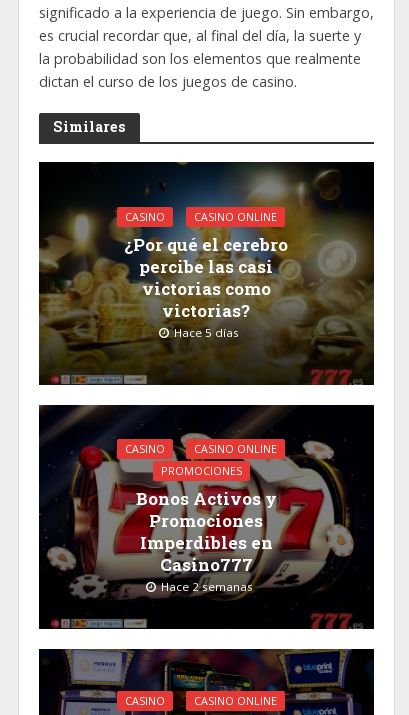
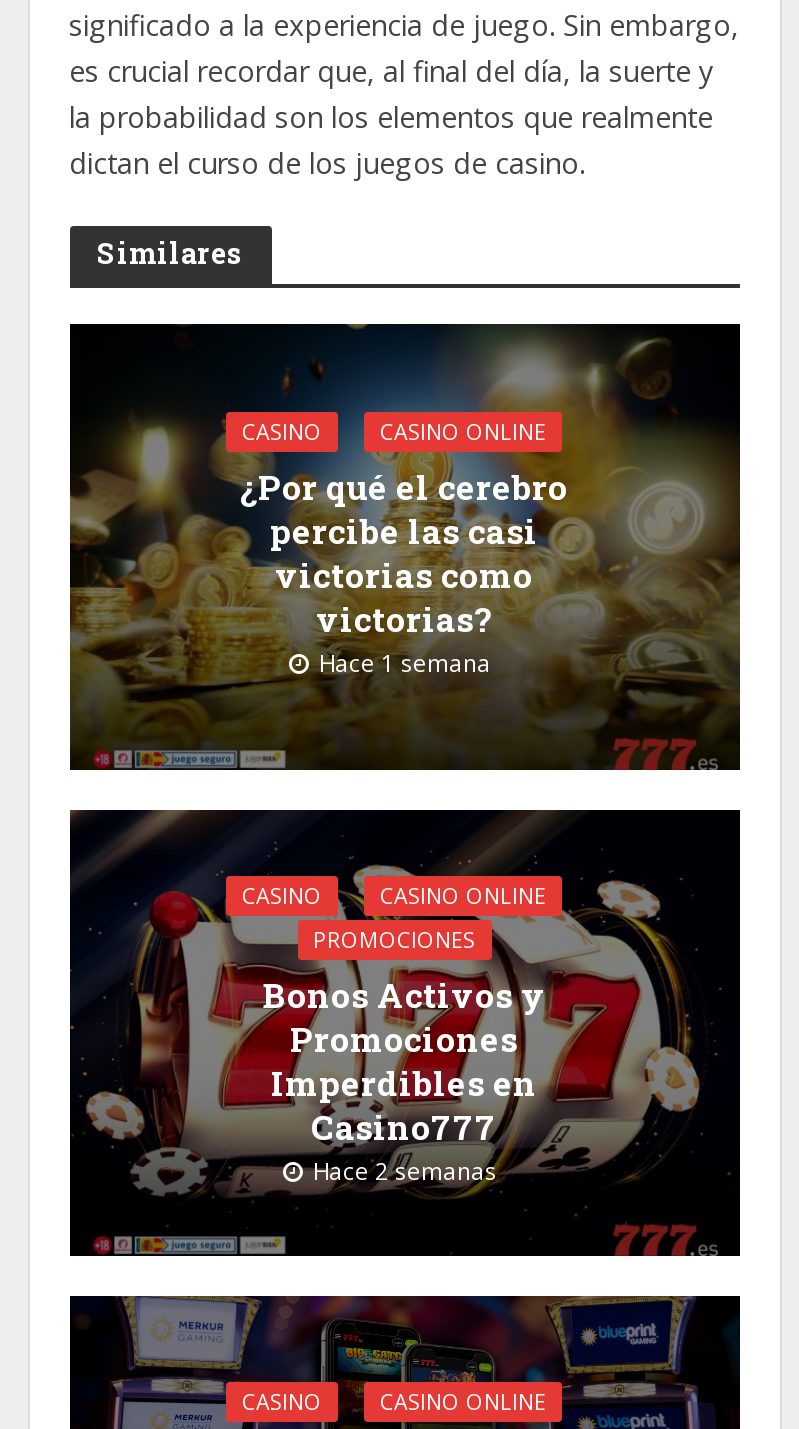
- Hace 5 días
+ Hace 1 semana
